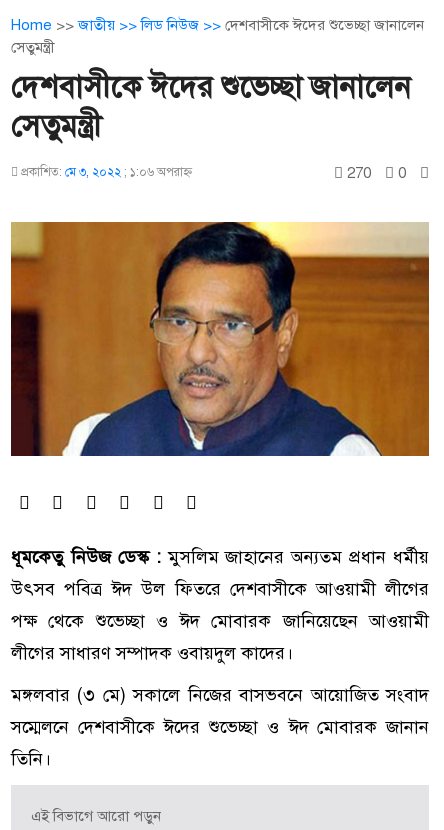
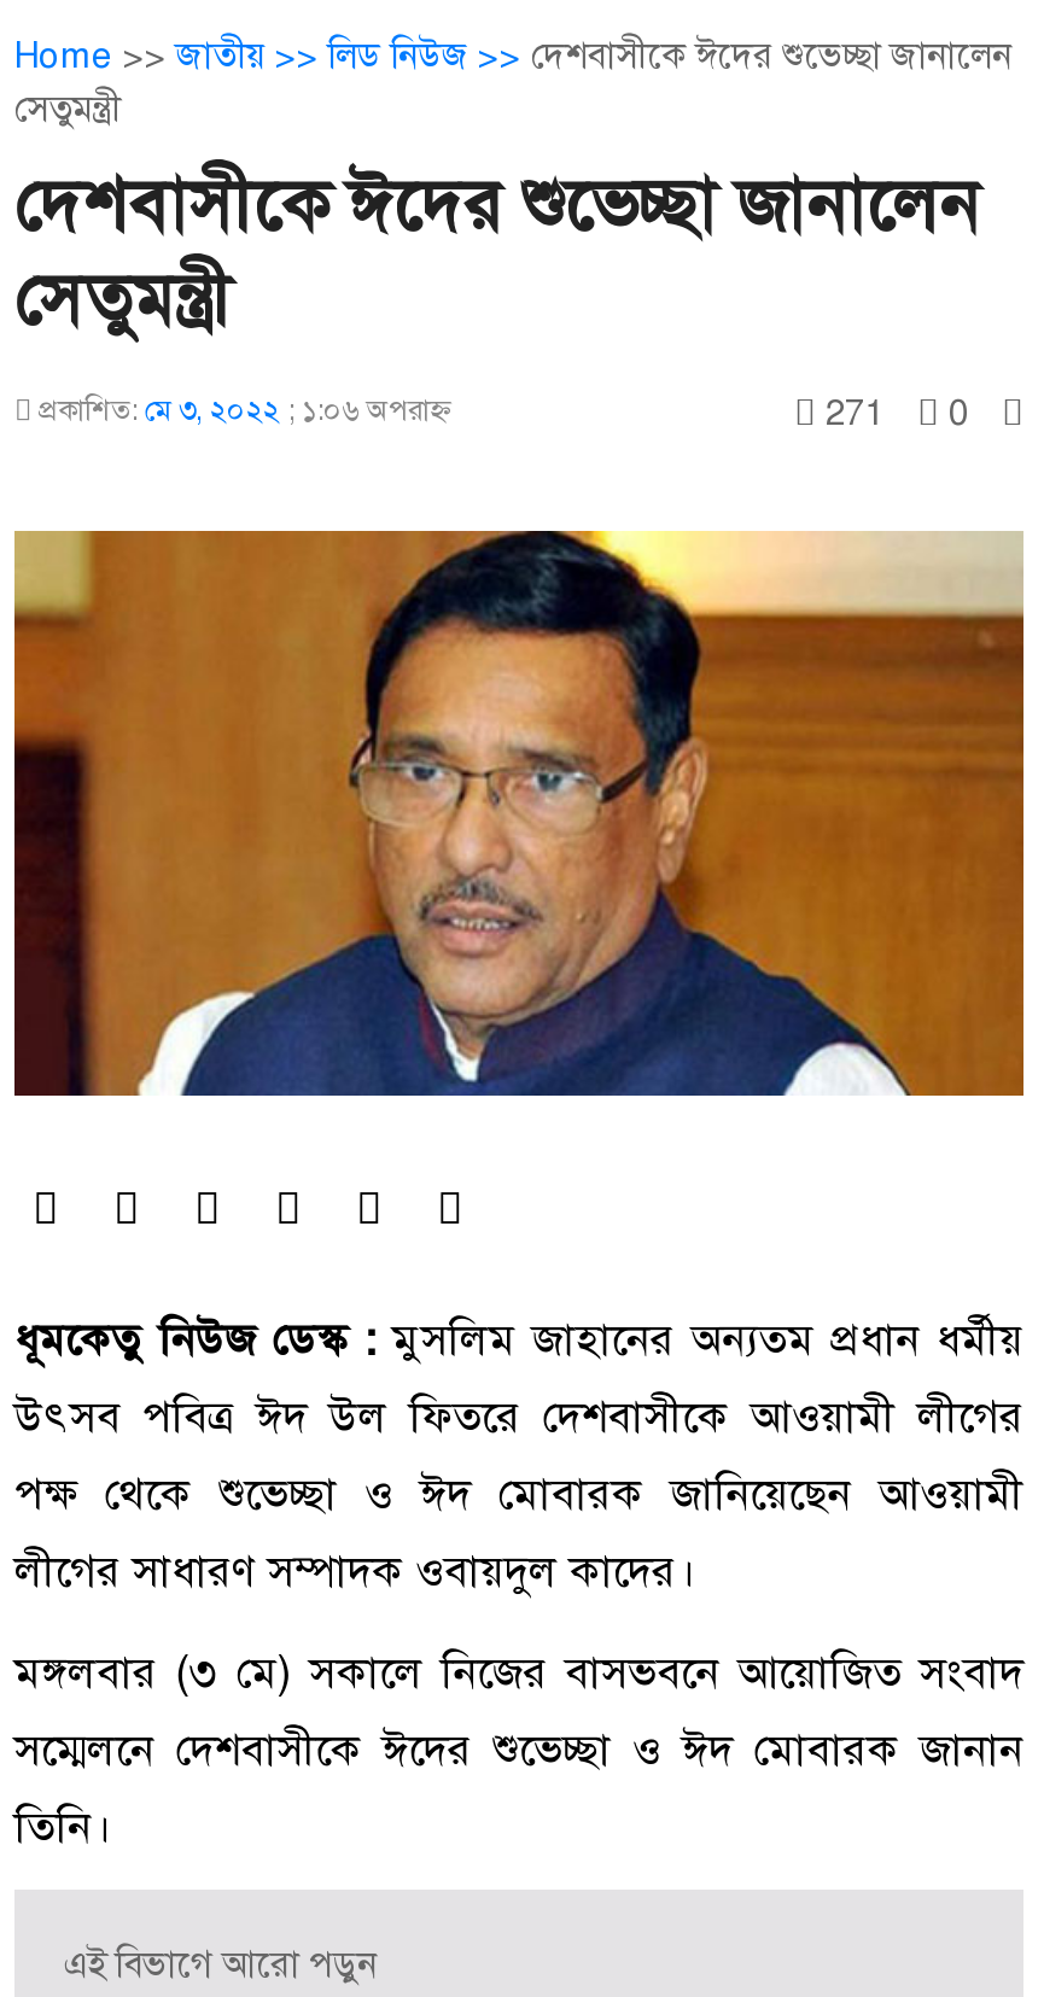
- 270
+ 271
